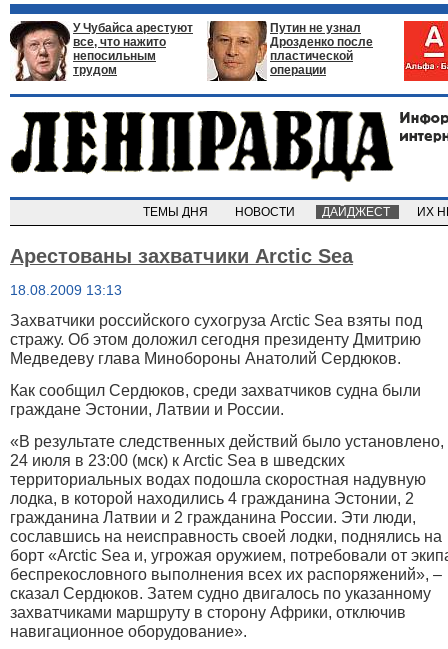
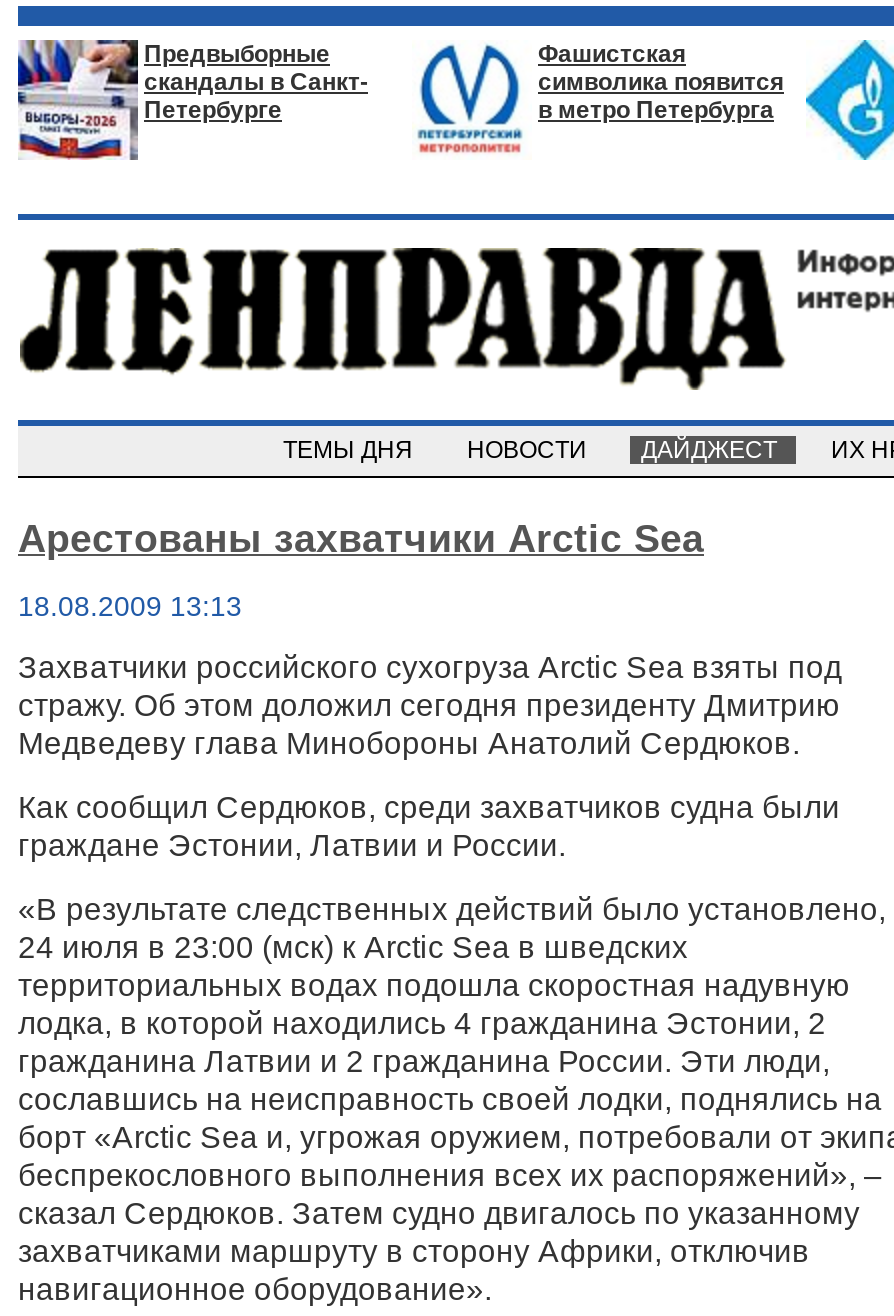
- [image]
- У Чубайса арестуют
- все, что нажито
- непосильным
- трудом
+ [image]
+ Предвыборные
+ скандалы в Санкт-
+ Петербурге

- [image]
- Путин не узнал
- Дрозденко после
- пластической
- операции
+ [image]
+ Фашистская
+ символика появится
+ в метро Петербурга

- [image]
+ [image]
